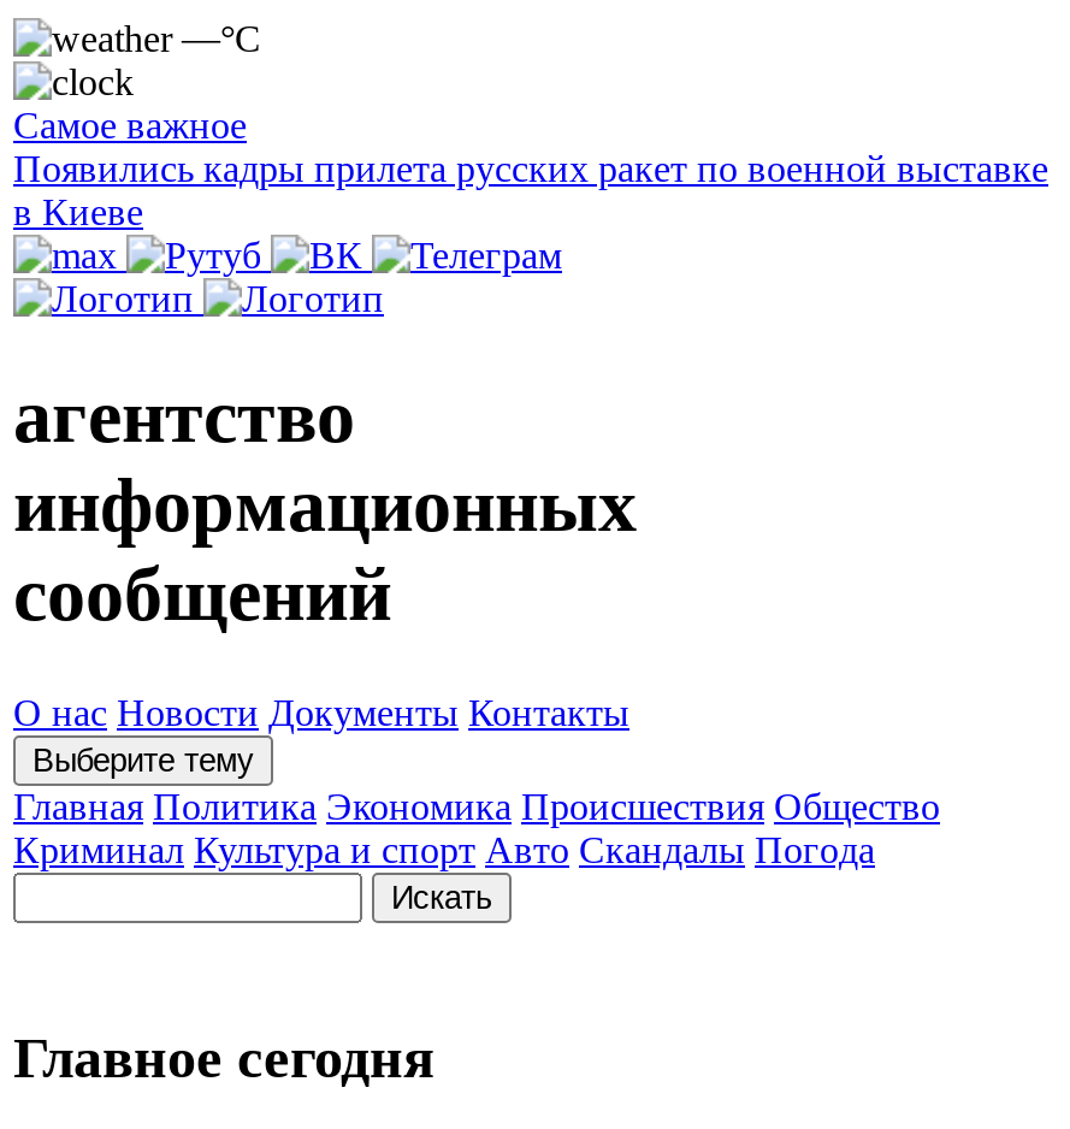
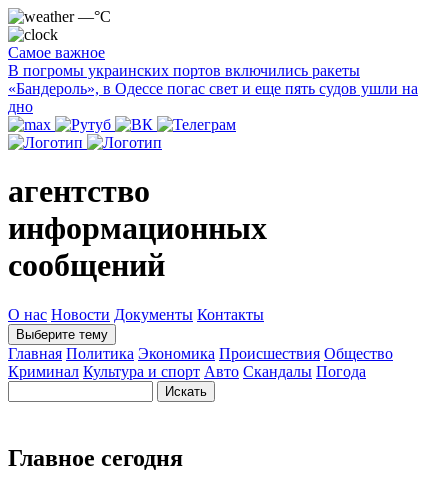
- Появились кадры прилета русских ракет по военной выставке
- в Киеве
+ В погромы украинских портов включились ракеты
+ «Бандероль», в Одессе погас свет и еще пять судов ушли на
+ дно
